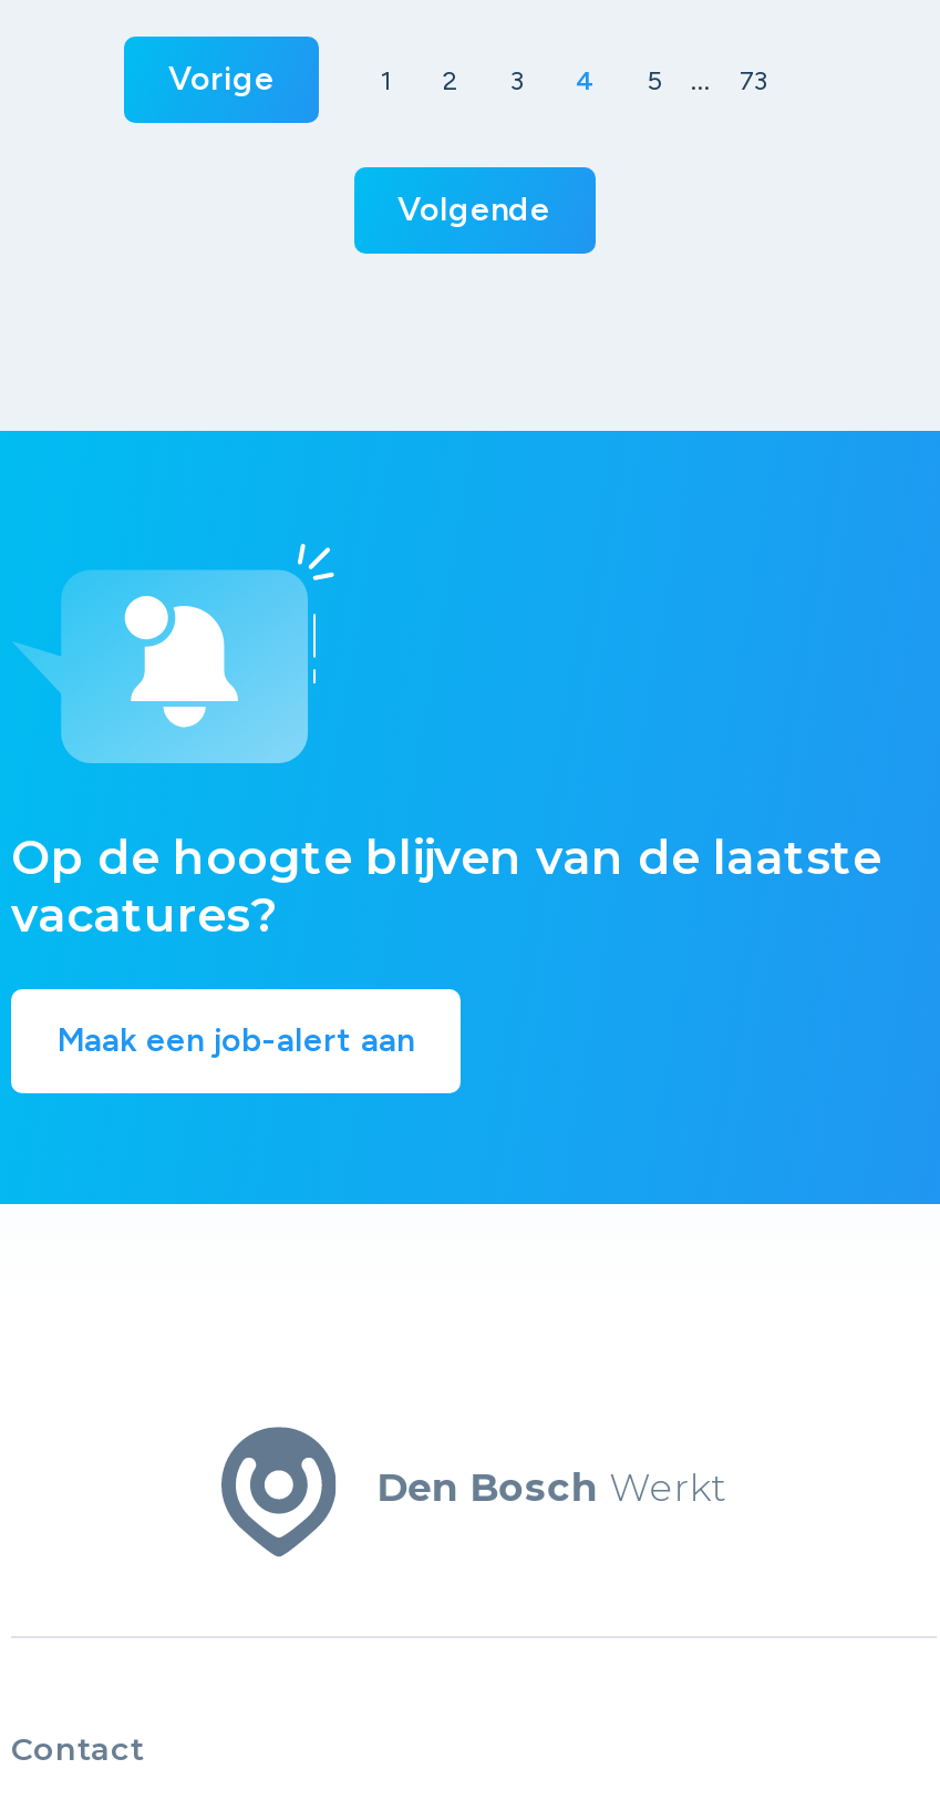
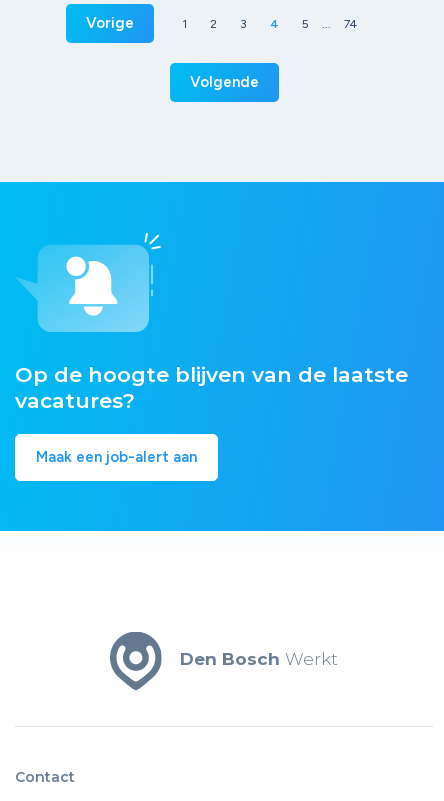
- 73
+ 74
